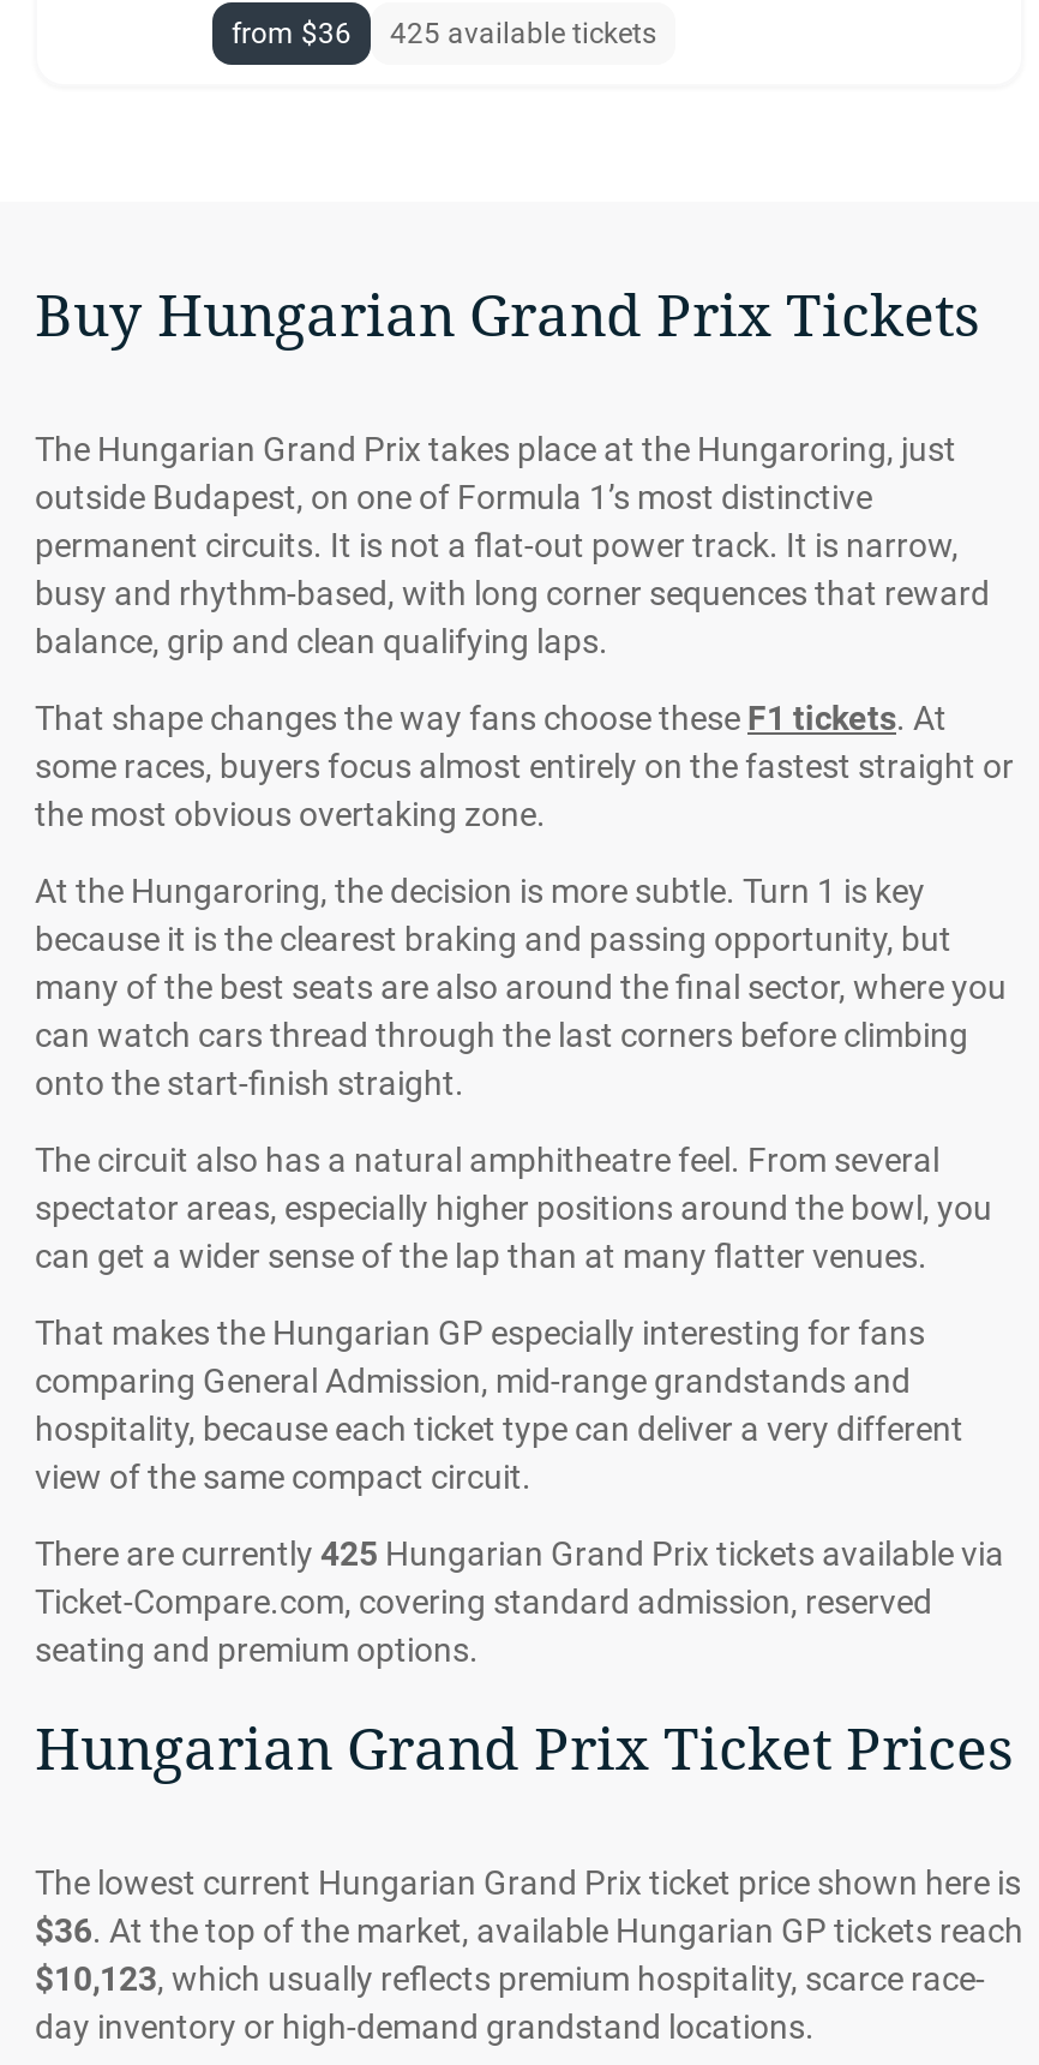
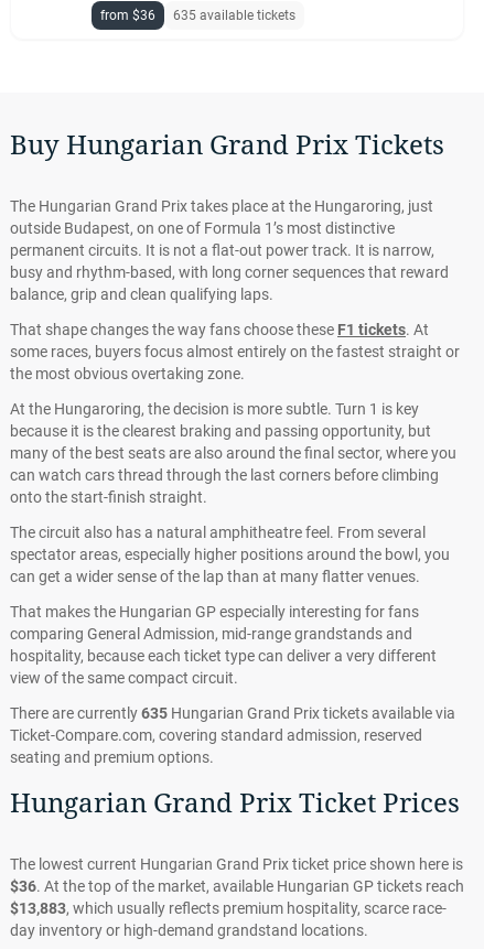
- 425 available tickets
+ 635 available tickets

- There are currently 425 Hungarian Grand Prix tickets available via
+ There are currently 635 Hungarian Grand Prix tickets available via

- $10,123, which usually reflects premium hospitality, scarce race-
+ $13,883, which usually reflects premium hospitality, scarce race-
